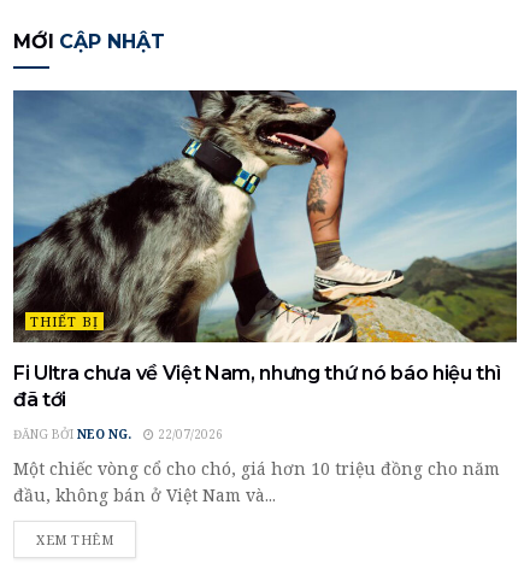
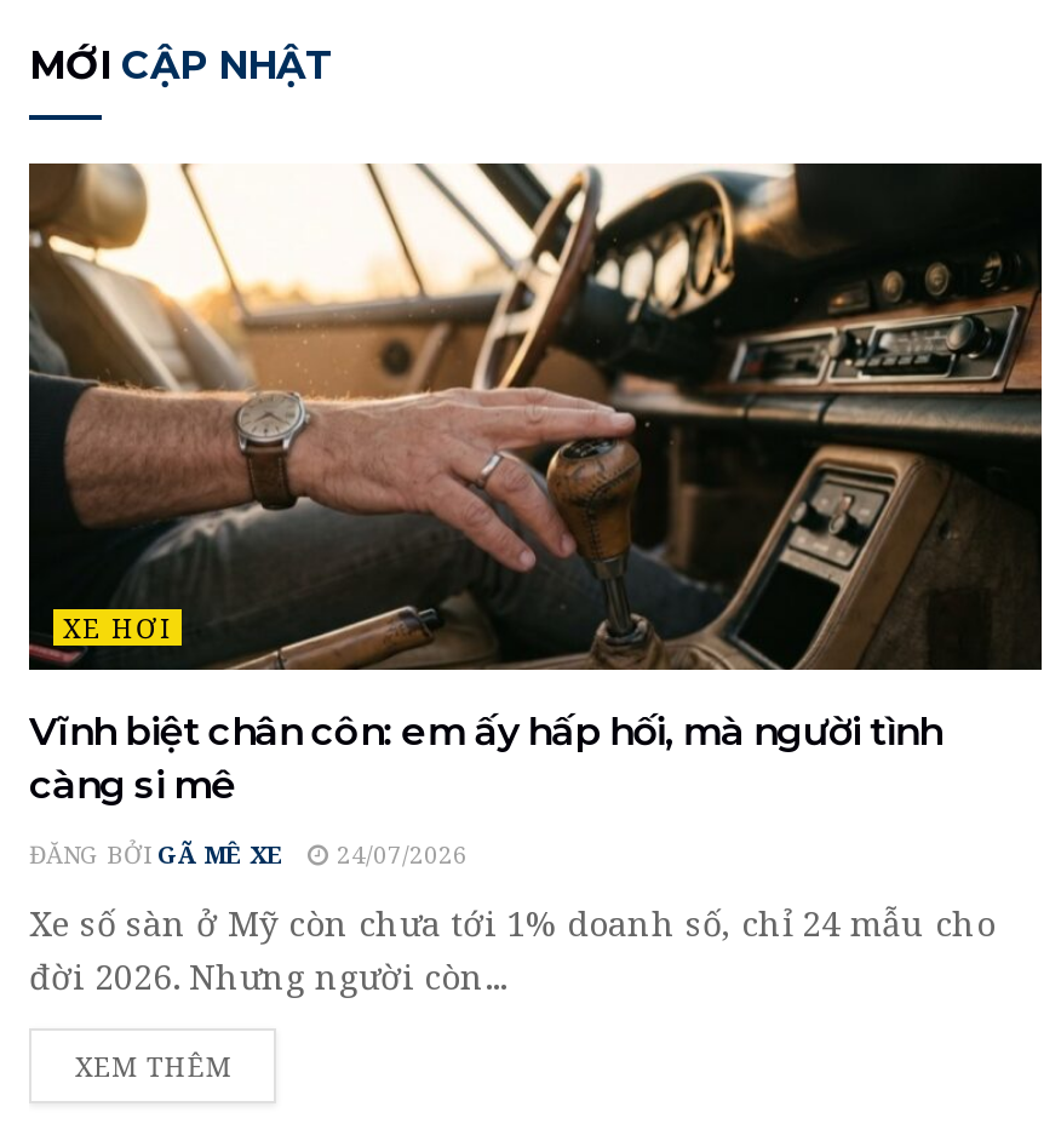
- [image]
- THIẾT BỊ
+ [image]
+ XE HƠI

- Fi Ultra chưa về Việt Nam, nhưng thứ nó báo hiệu thì
- đã tới
+ Vĩnh biệt chân côn: em ấy hấp hối, mà người tình
+ càng si mê

- ĐĂNG BỞI NEO NG.
- 22/07/2026
+ ĐĂNG BỞI GÃ MÊ XE
+ 24/07/2026

- Một chiếc vòng cổ cho chó, giá hơn 10 triệu đồng cho năm
- đầu, không bán ở Việt Nam và...
+ Xe số sàn ở Mỹ còn chưa tới 1% doanh số, chỉ 24 mẫu cho
+ đời 2026. Nhưng người còn...
